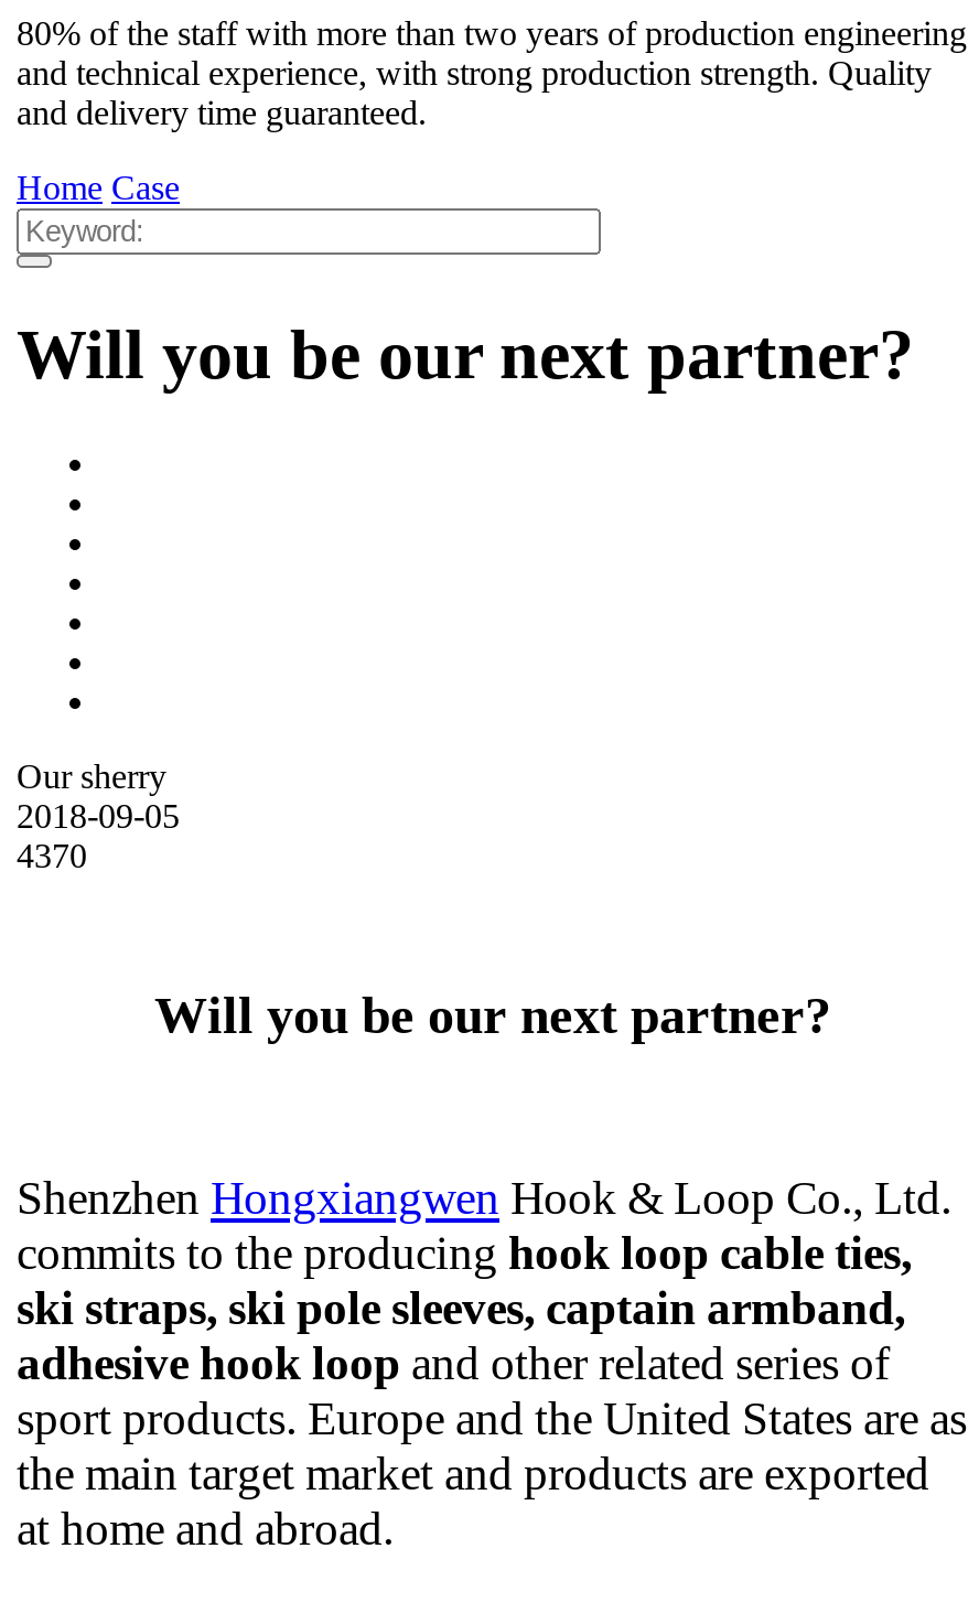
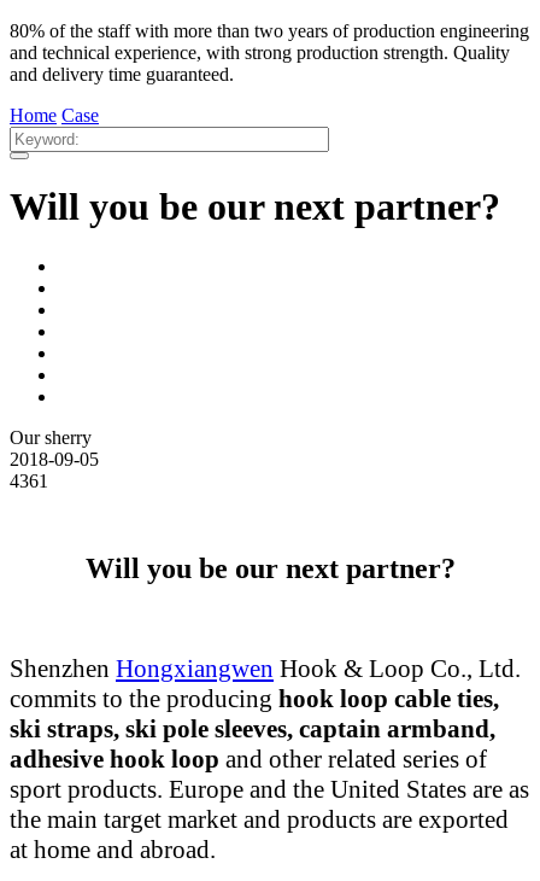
- 4370
+ 4361
